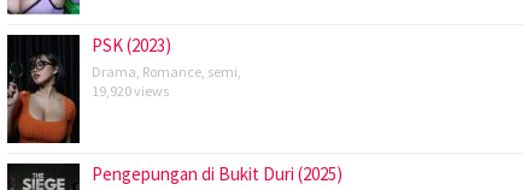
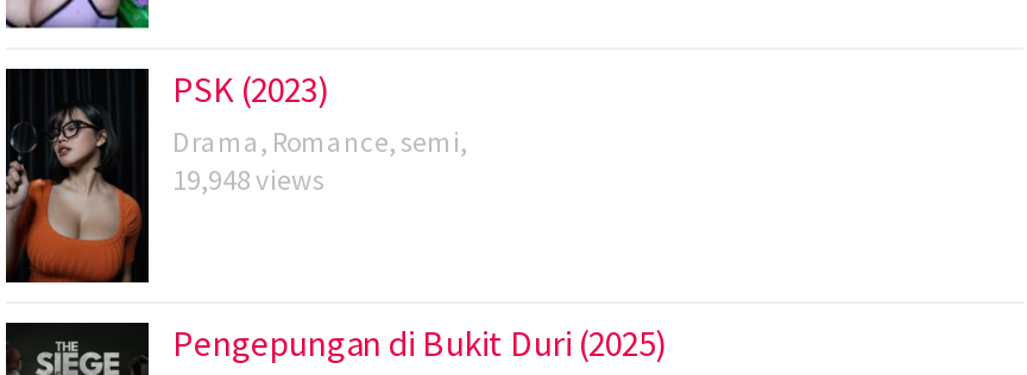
- 19,920 views
+ 19,948 views
